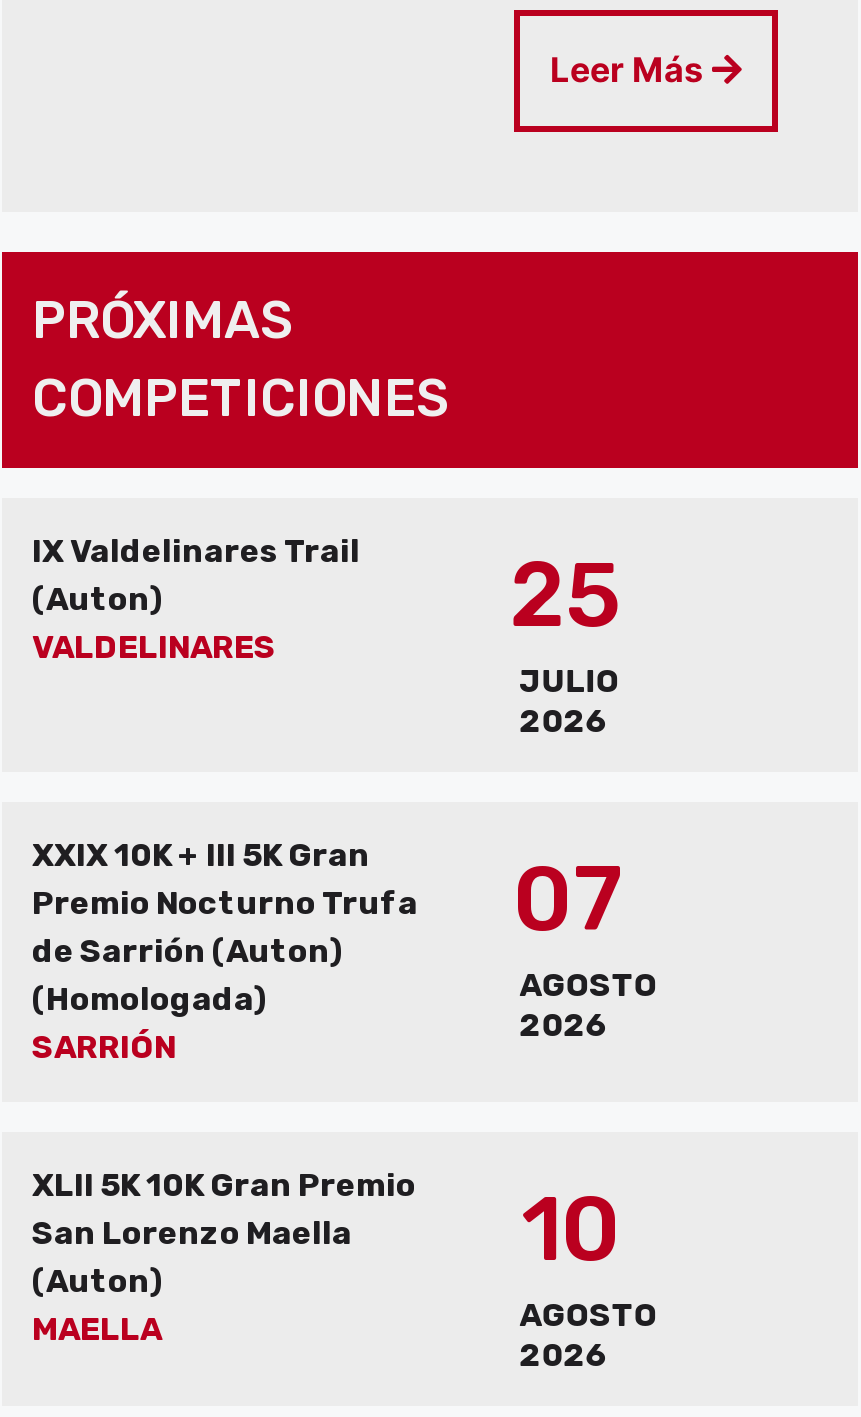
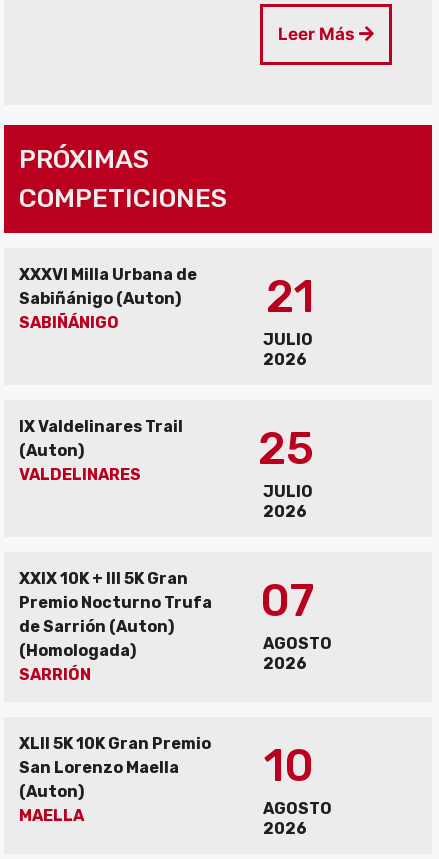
+ XXXVI Milla Urbana de
+ Sabiñánigo (Auton)
+ SABIÑÁNIGO
+ 21
+ JULIO
+ 2026
